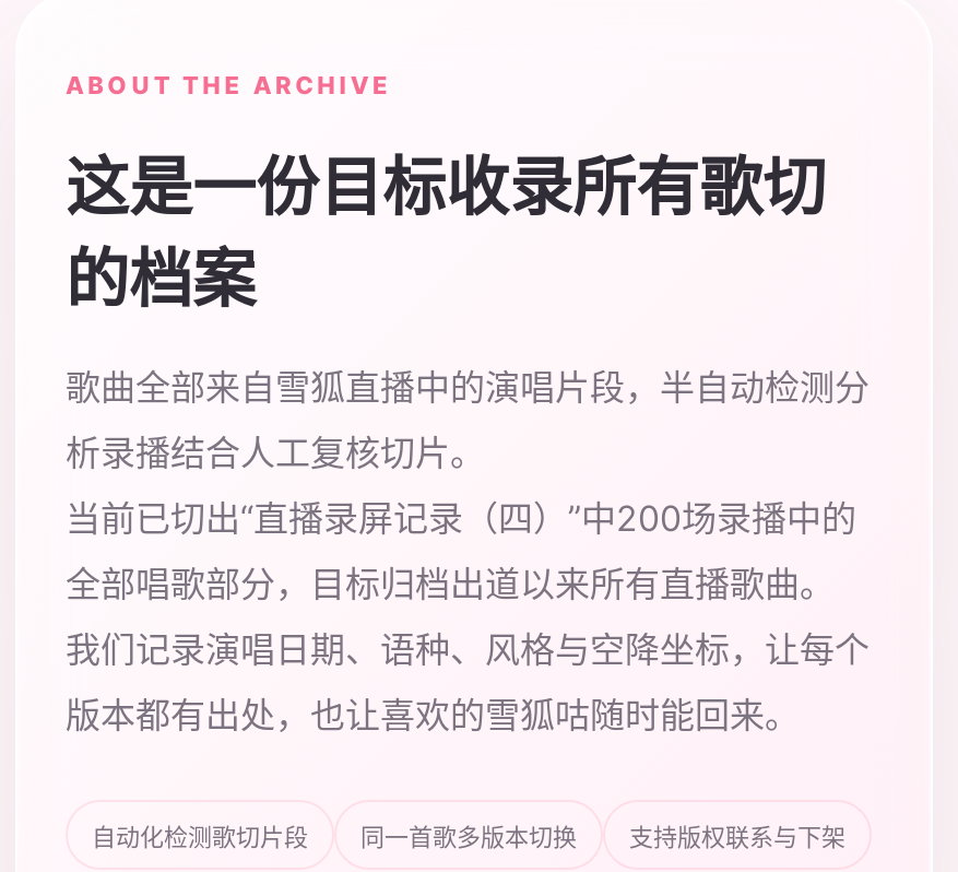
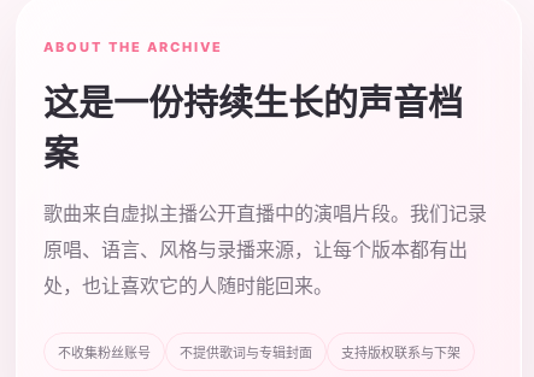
- 这是一份目标收录所有歌切
- 的档案
- 歌曲全部来自雪狐直播中的演唱片段，半自动检测分
- 析录播结合人工复核切片。
- 当前已切出“直播录屏记录（四）”中200场录播中的
- 全部唱歌部分，目标归档出道以来所有直播歌曲。
- 我们记录演唱日期、语种、风格与空降坐标，让每个
- 版本都有出处，也让喜欢的雪狐咕随时能回来。
- 自动化检测歌切片段
- 同一首歌多版本切换
+ 这是一份持续生长的声音档
+ 案
+ 歌曲来自虚拟主播公开直播中的演唱片段。我们记录
+ 原唱、语言、风格与录播来源，让每个版本都有出
+ 处，也让喜欢它的人随时能回来。
+ 不收集粉丝账号
+ 不提供歌词与专辑封面
